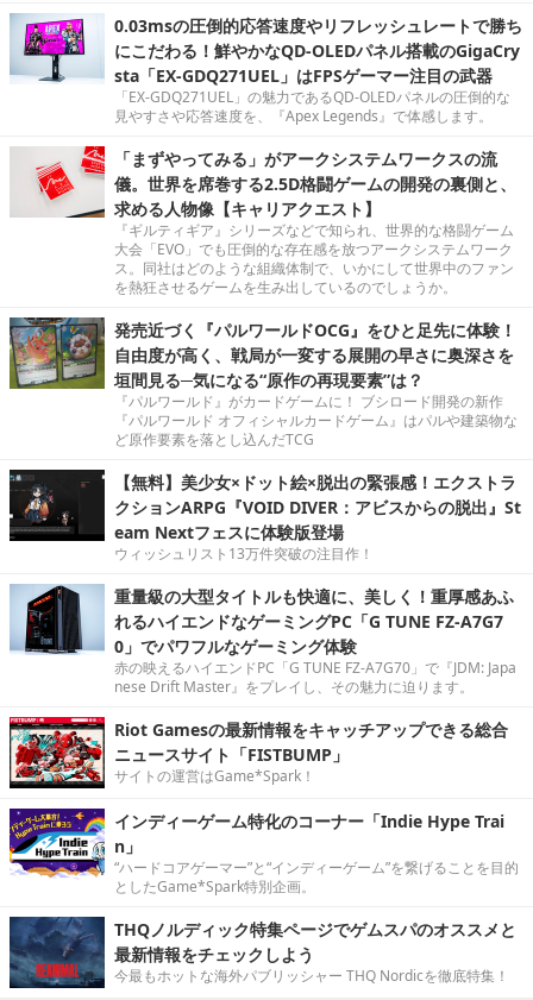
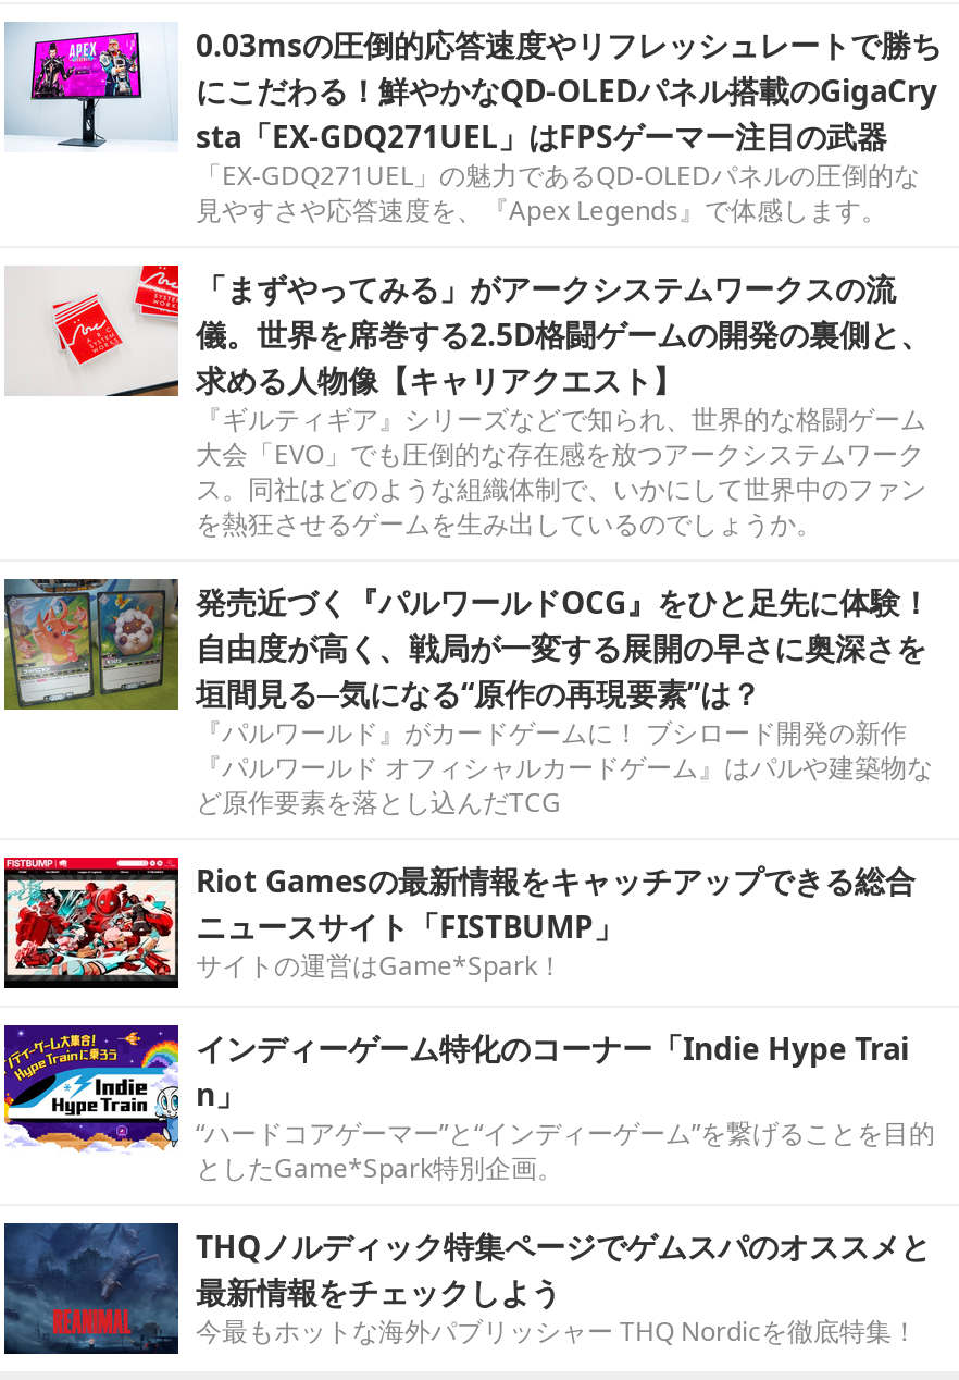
- [image]
- 【無料】美少女×ドット絵×脱出の緊張感！エクストラ
- クションARPG『VOID DIVER：アビスからの脱出』St
- eam Nextフェスに体験版登場
- ウィッシュリスト13万件突破の注目作！
- 重量級の大型タイトルも快適に、美しく！重厚感あふ
- れるハイエンドなゲーミングPC「G TUNE FZ-A7G7
- 0」でパワフルなゲーミング体験
- 赤の映えるハイエンドPC「G TUNE FZ-A7G70」で『JDM: Japa
- nese Drift Master』をプレイし、その魅力に迫ります。

- [image]
